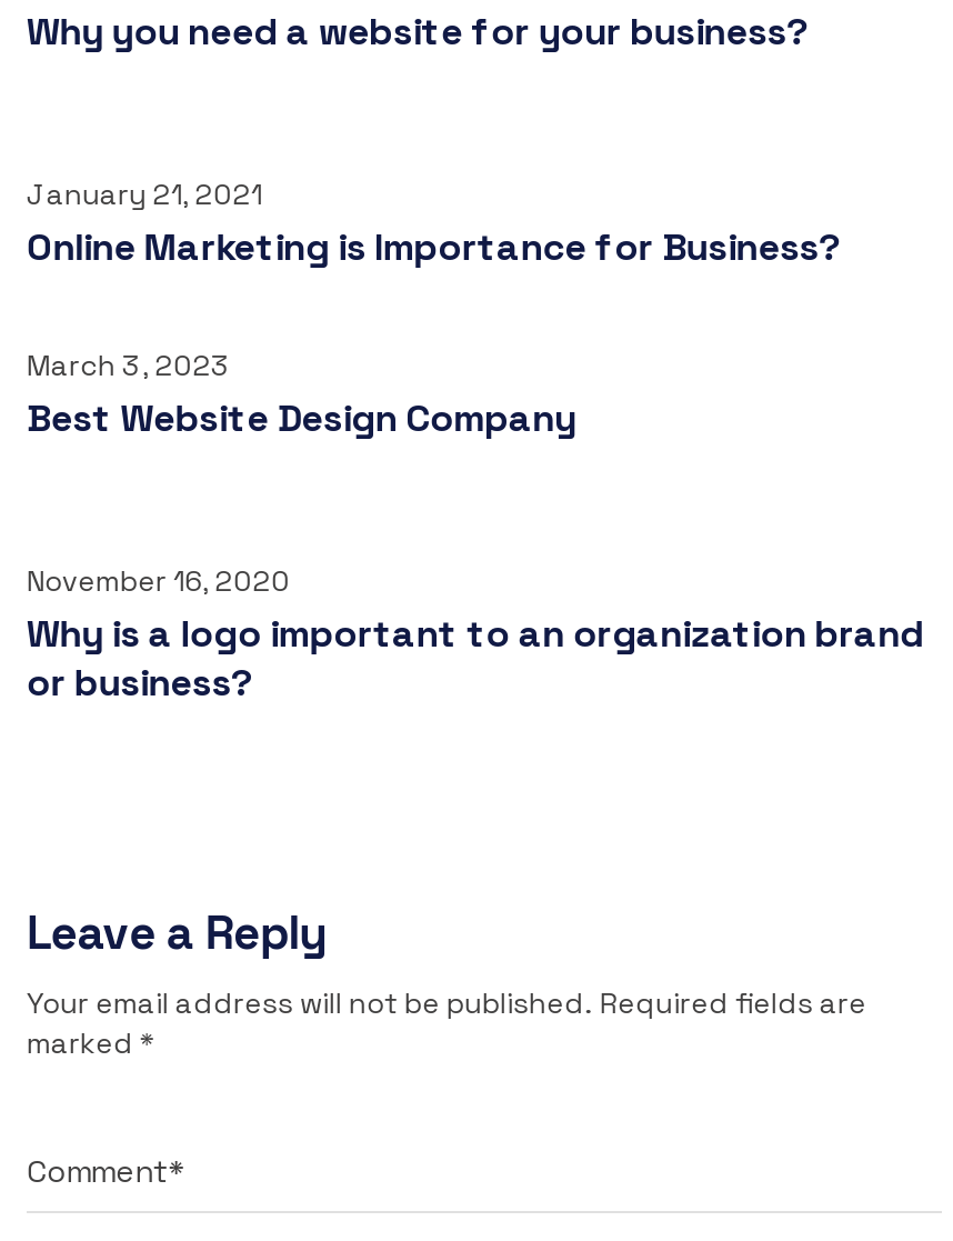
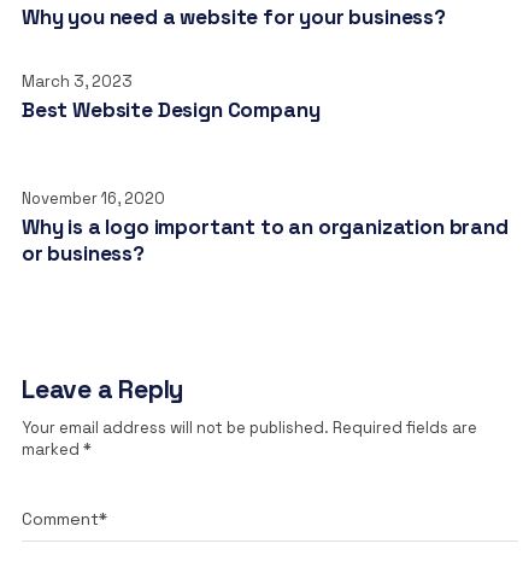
- January 21, 2021
- Online Marketing is Importance for Business?
